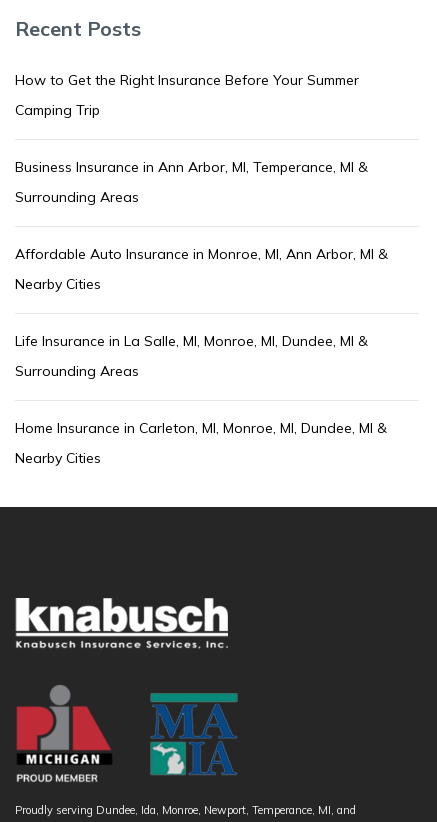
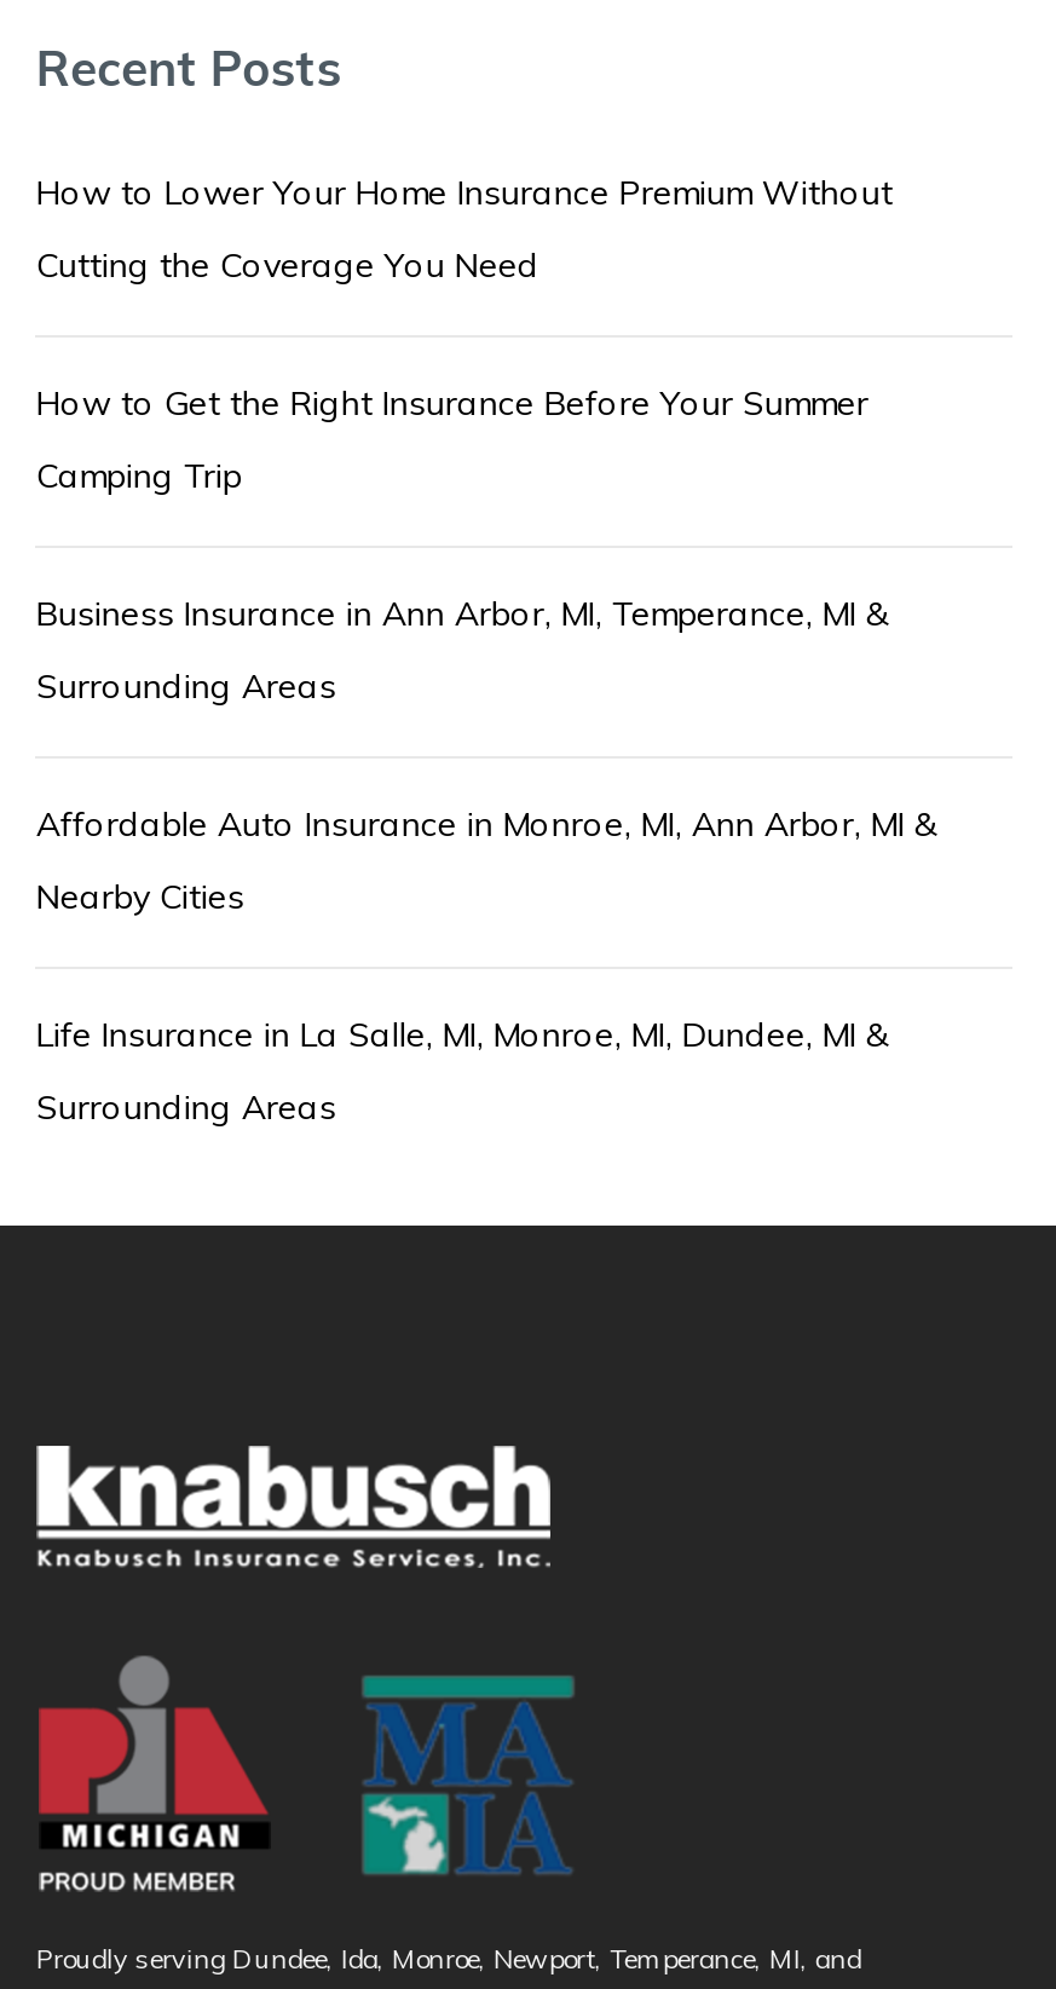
+ How to Lower Your Home Insurance Premium Without
+ Cutting the Coverage You Need

moved down: How to Get the Right Insurance Before Your Summer | Camping Trip | Business Insurance in Ann Arbor, MI, Temperance, MI & | Surrounding Areas | Affordable Auto Insurance in Monroe, MI, Ann Arbor, MI & | Nearby Cities | Life Insurance in La Salle, MI, Monroe, MI, Dundee, MI & | Surrounding Areas

- Home Insurance in Carleton, MI, Monroe, MI, Dundee, MI &
- Nearby Cities
